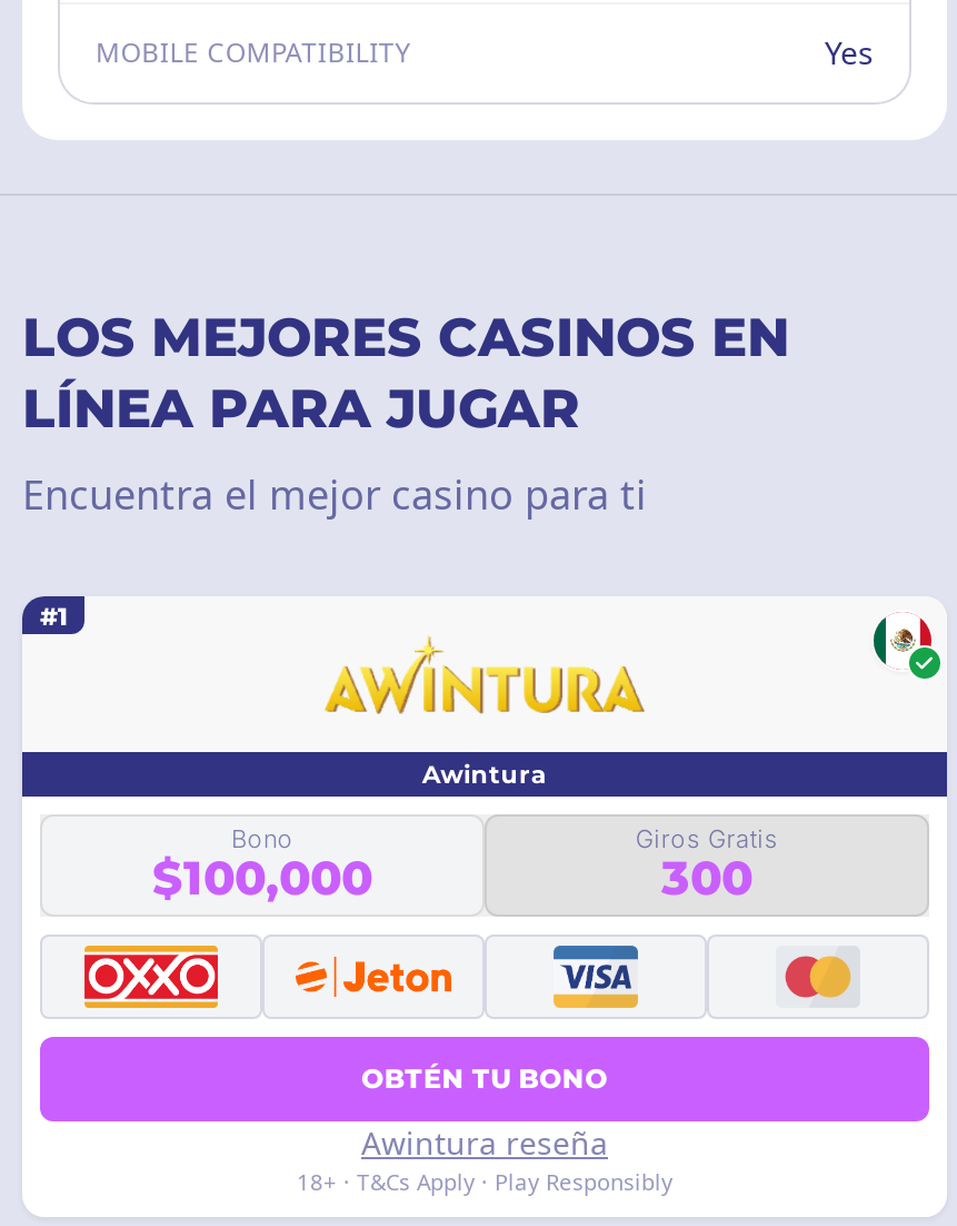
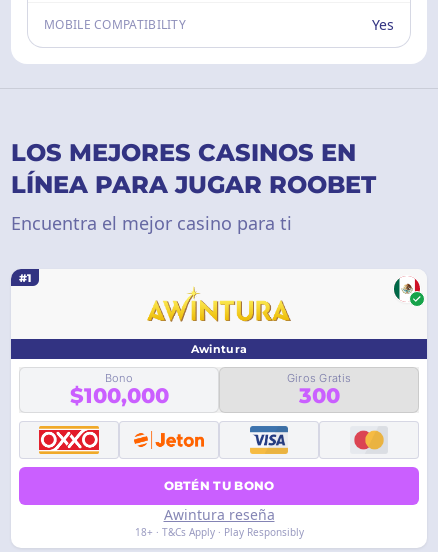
- LÍNEA PARA JUGAR
+ LÍNEA PARA JUGAR ROOBET
